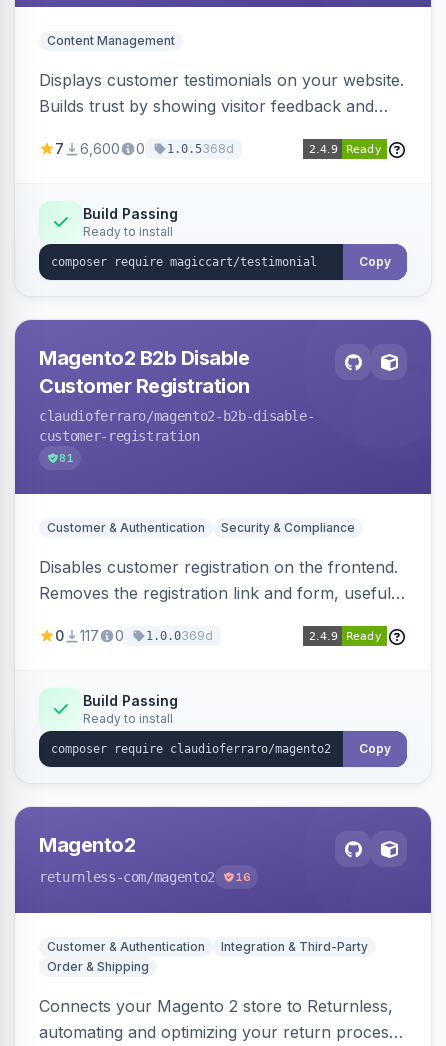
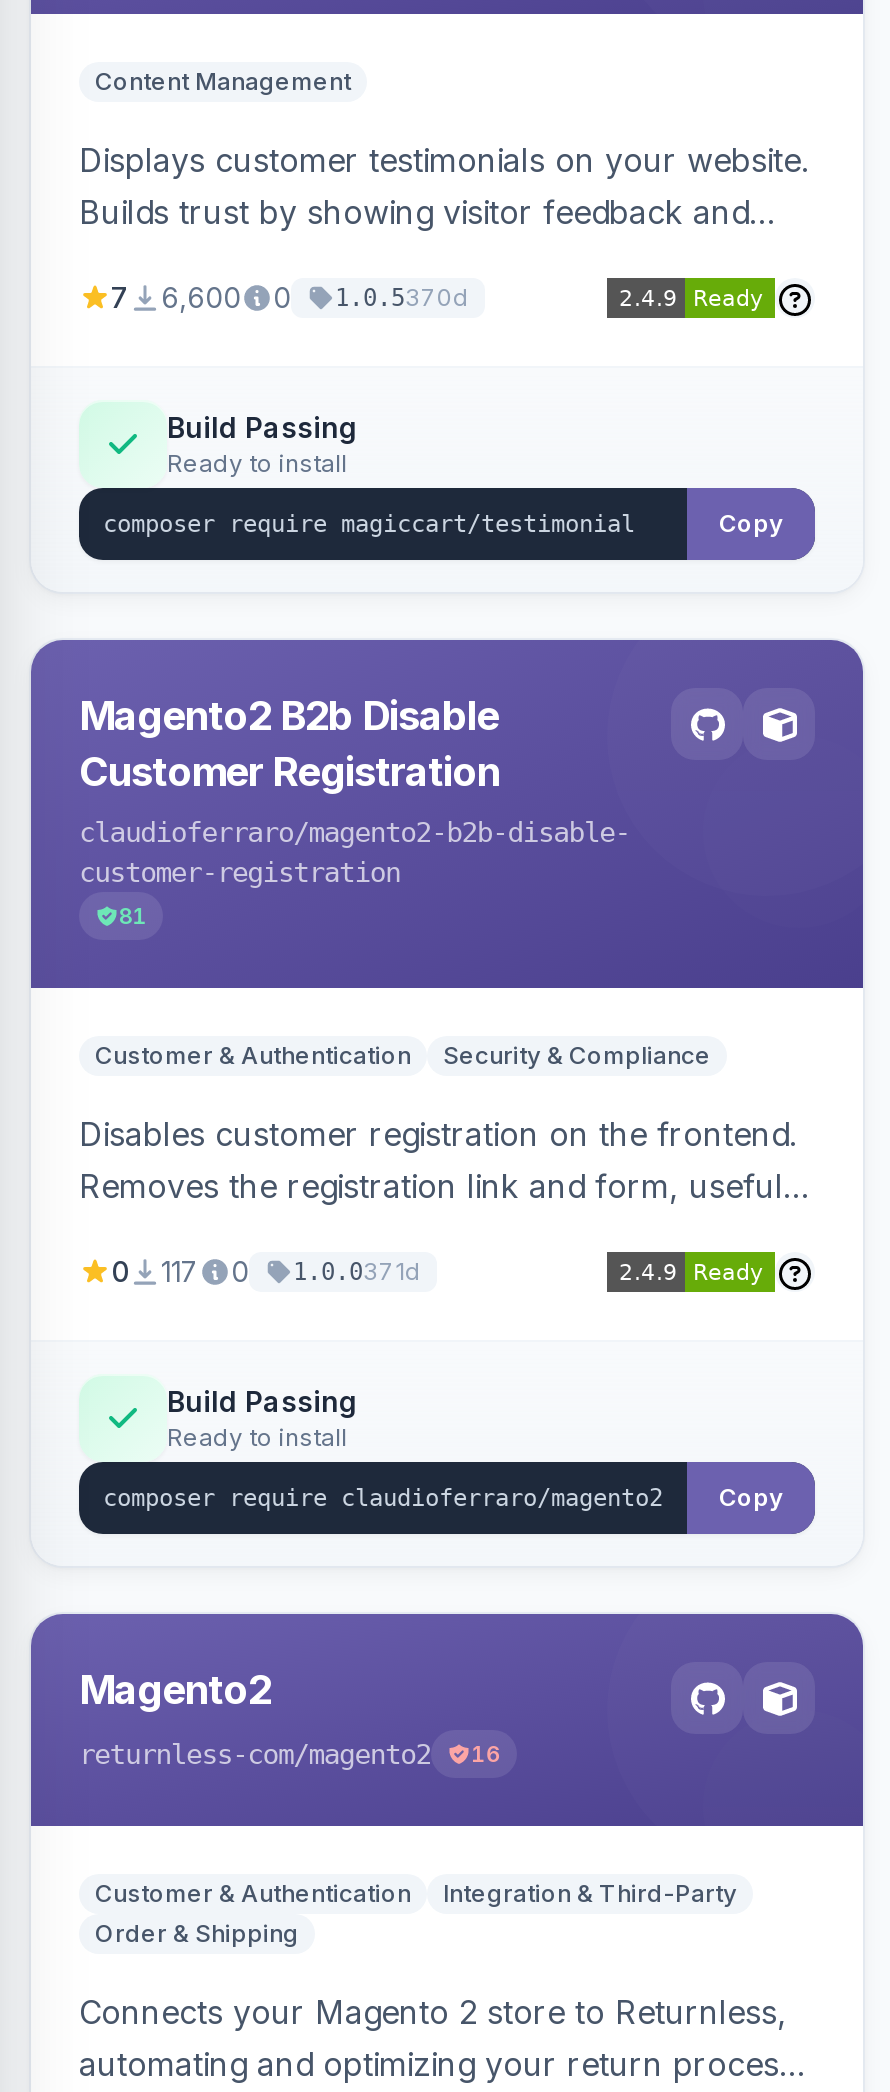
- 7 6,600 0 1.0.5368d
+ 7 6,600 0 1.0.5370d

- 1.0.0369d
+ 1.0.0371d
